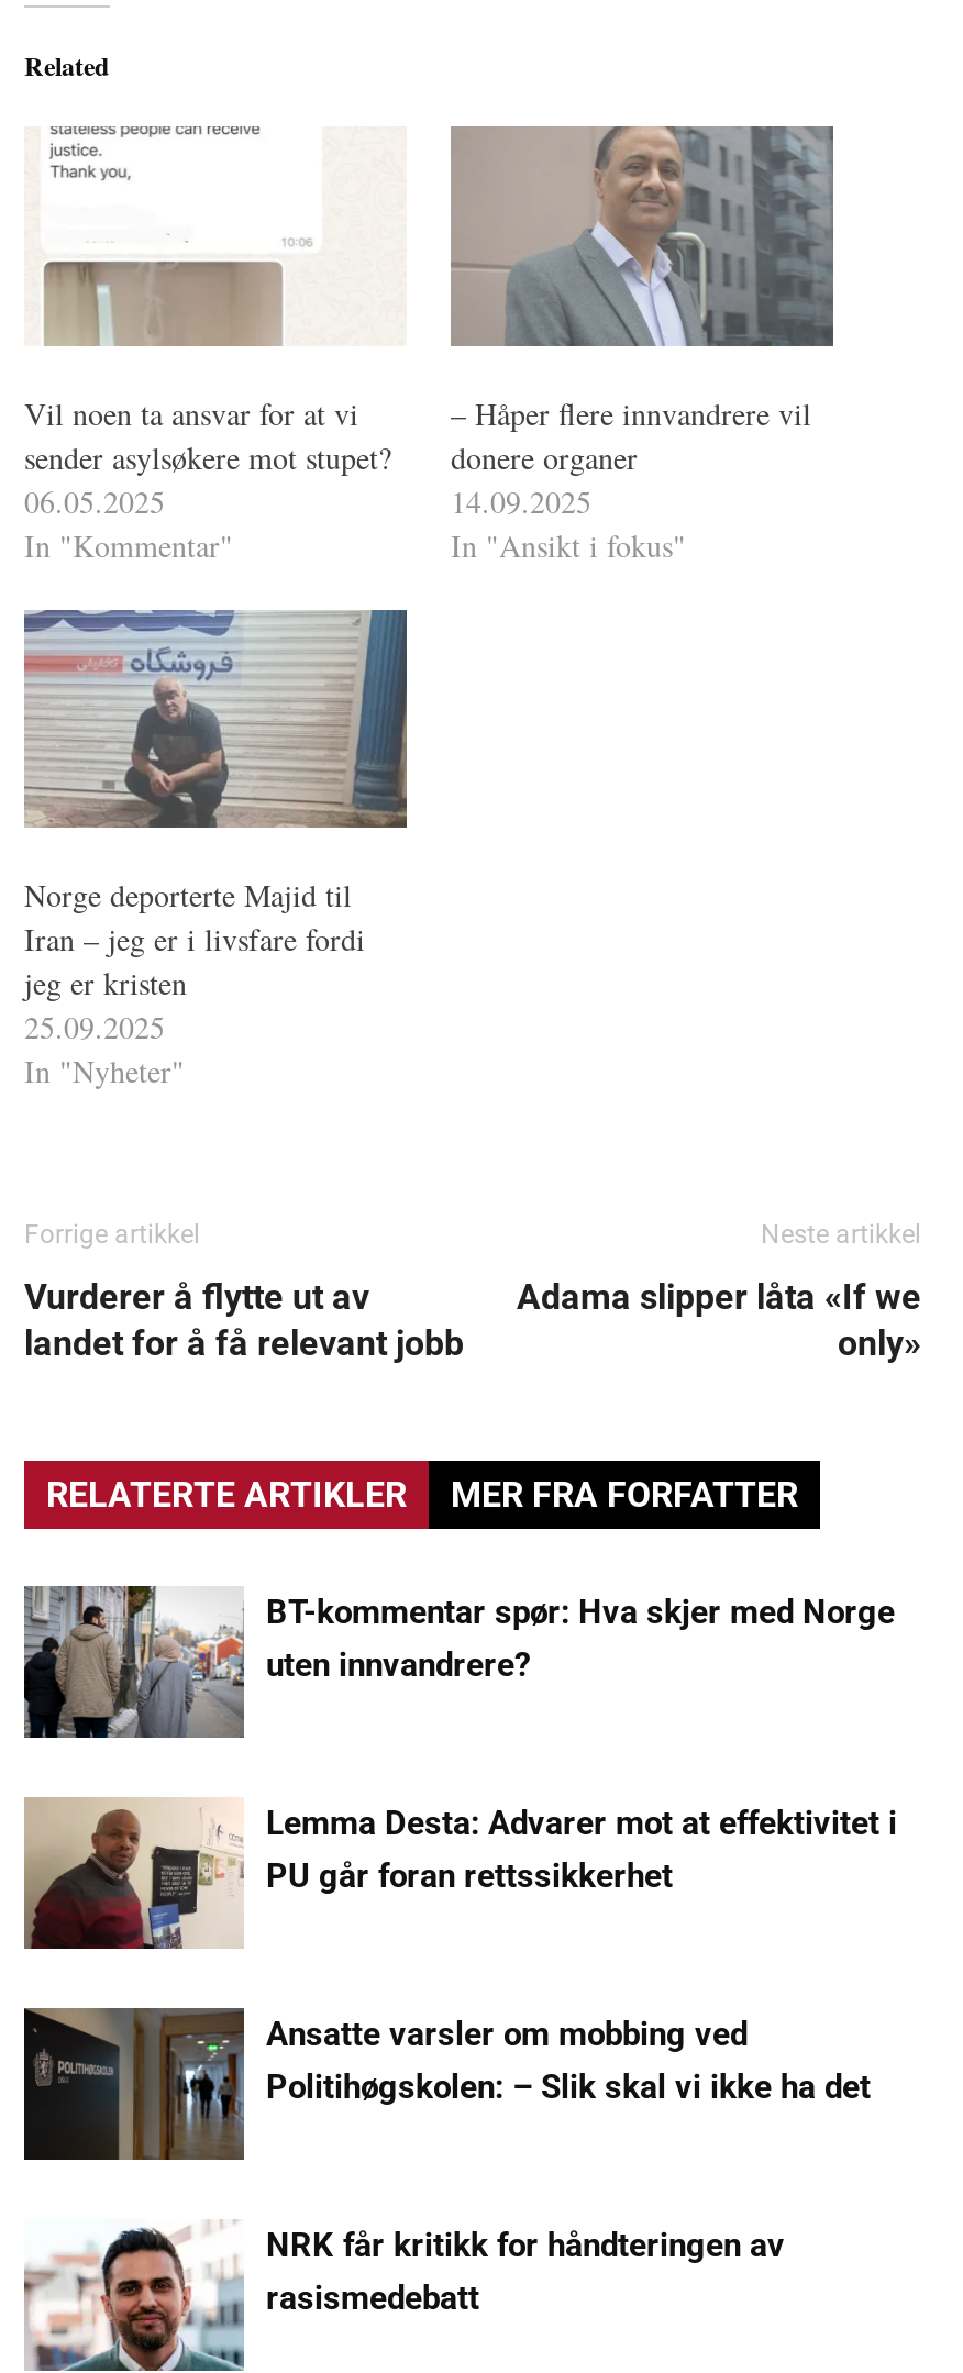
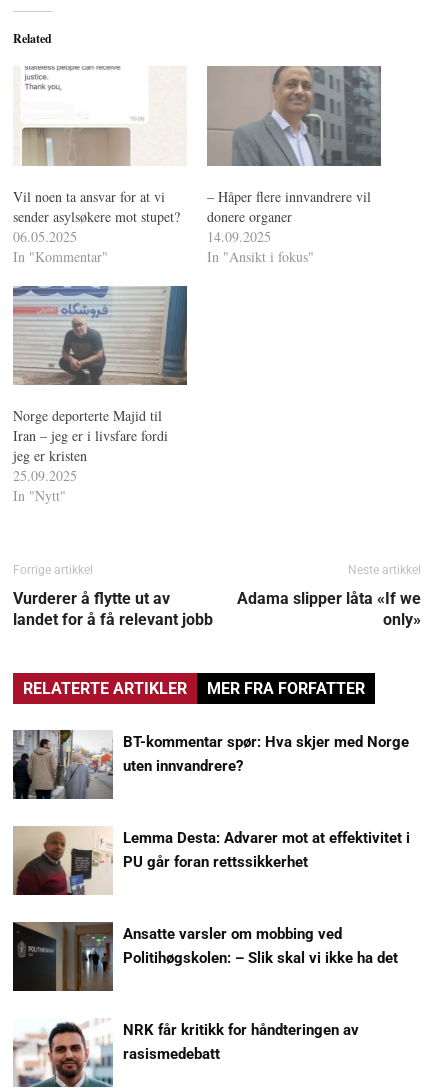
- In "Nyheter"
+ In "Nytt"
